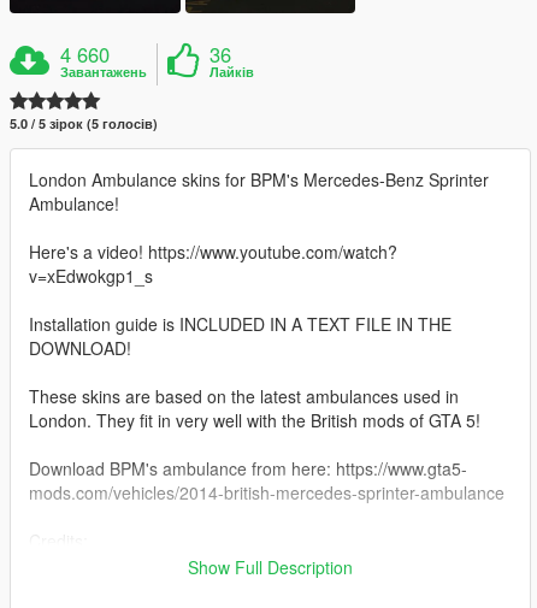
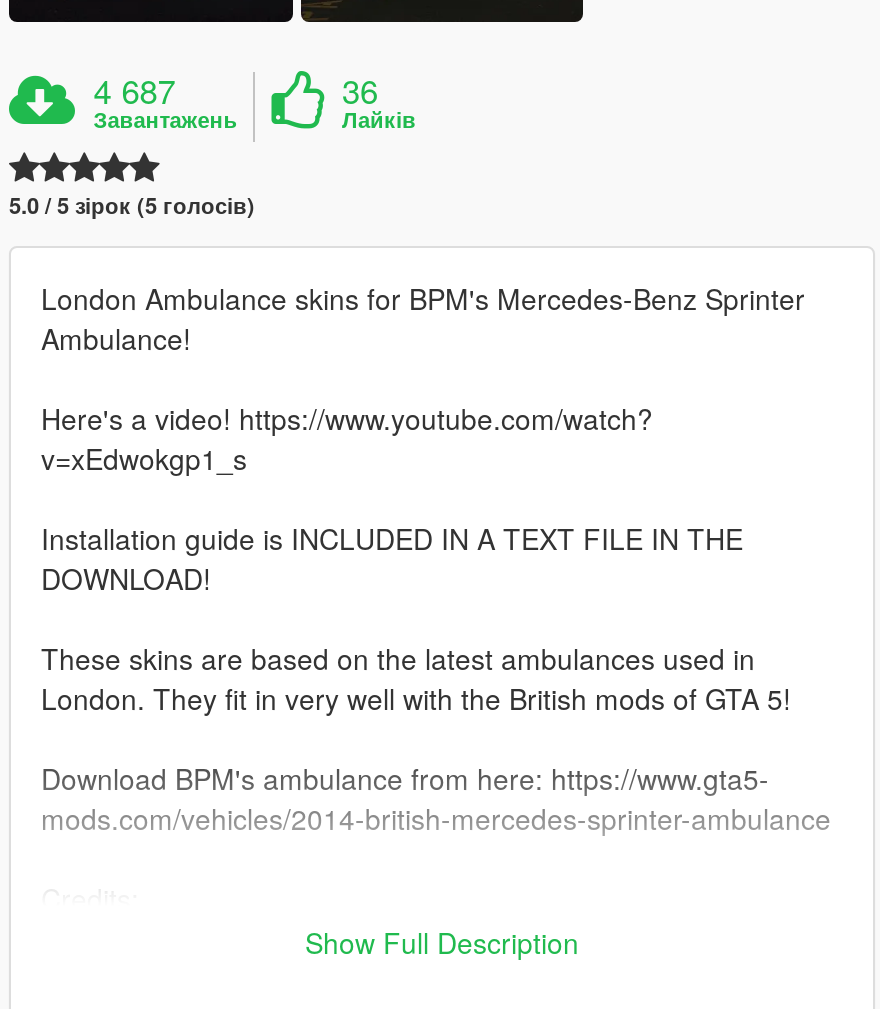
- 4 660
+ 4 687
